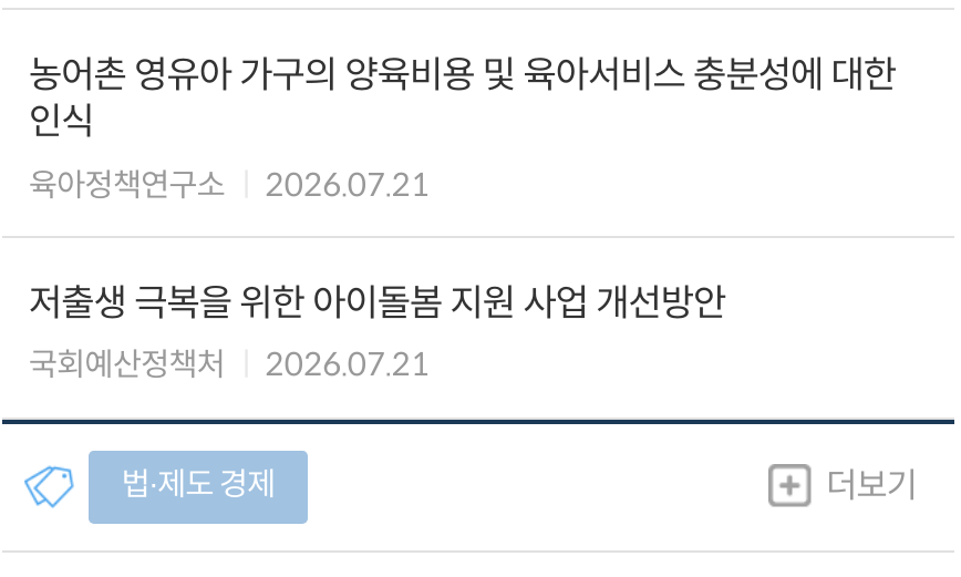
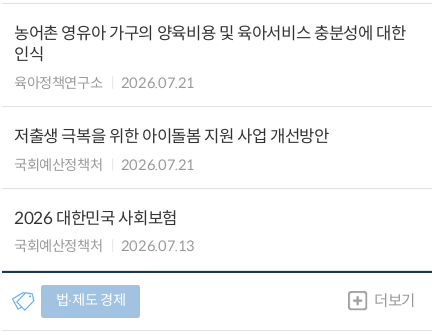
+ 2026 대한민국 사회보험
+ 국회예산정책처
+ 2026.07.13
